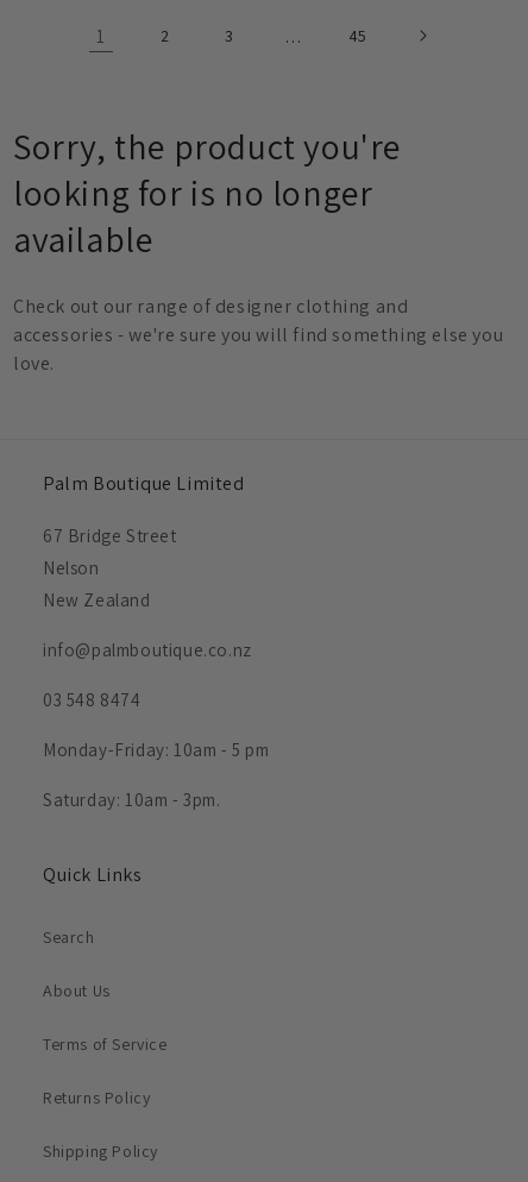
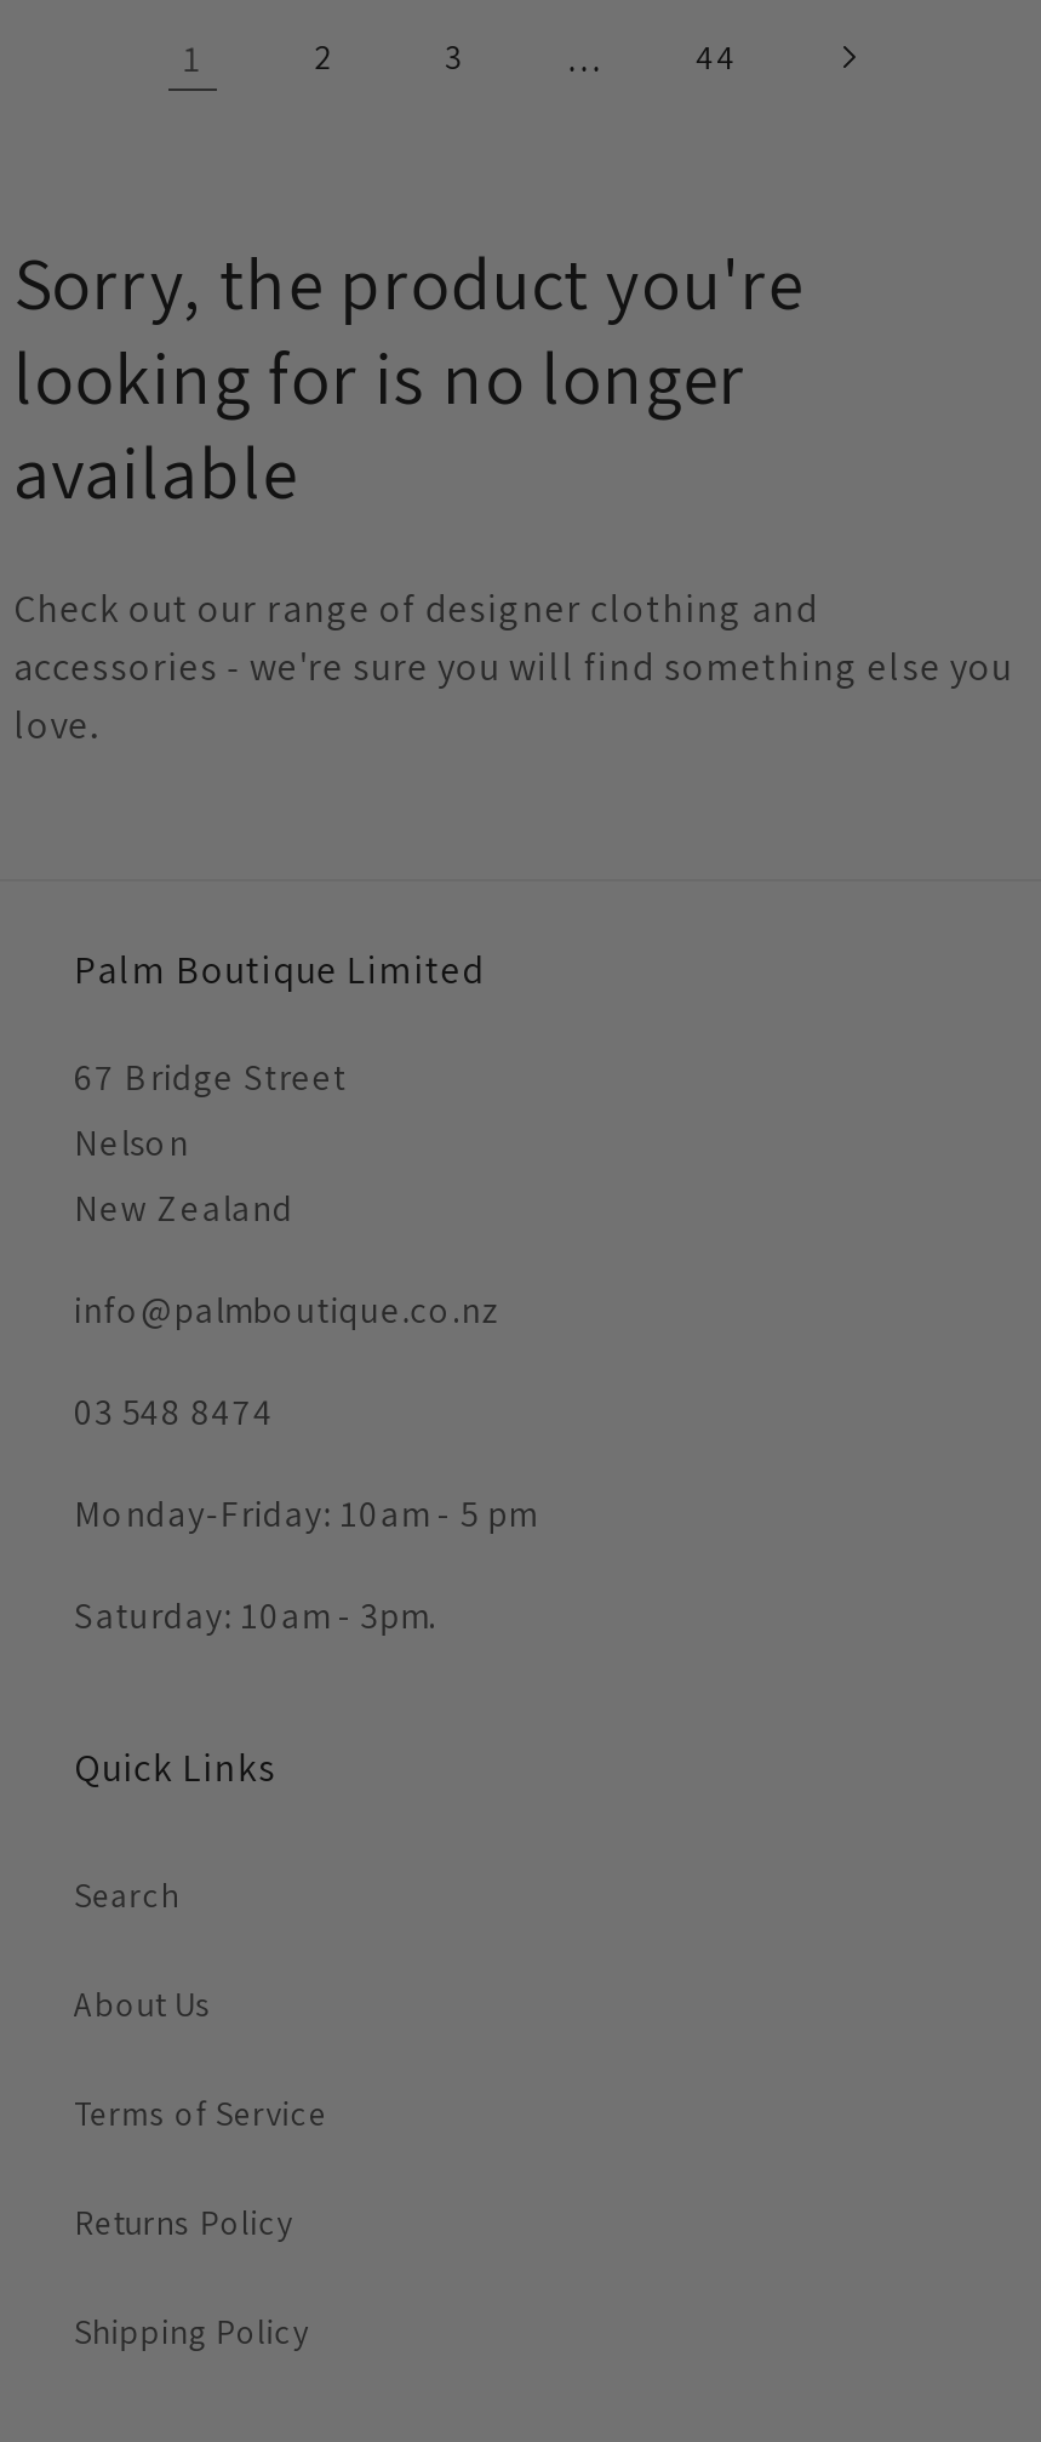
- 45
+ 44
